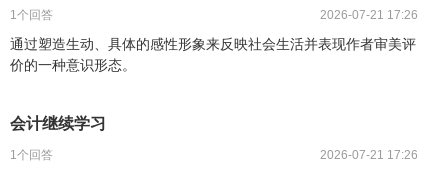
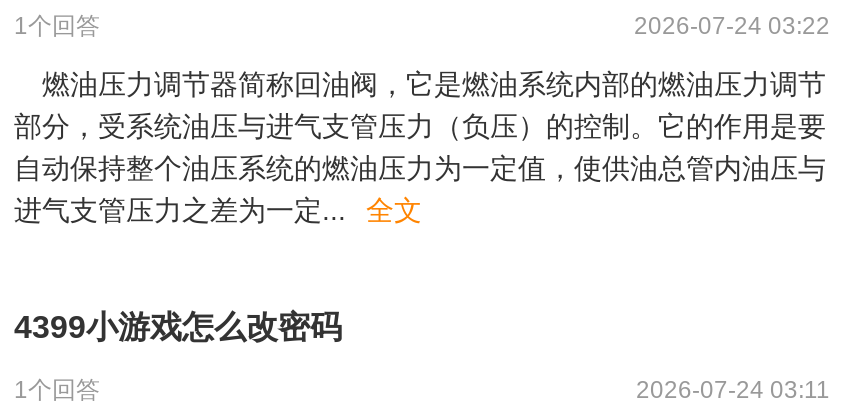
- 2026-07-21 17:26
+ 2026-07-24 03:22

- 通过塑造生动、具体的感性形象来反映社会生活并表现作者审美评
- 价的一种意识形态。
+ 燃油压力调节器简称回油阀，它是燃油系统内部的燃油压力调节
+ 部分，受系统油压与进气支管压力（负压）的控制。它的作用是要
+ 自动保持整个油压系统的燃油压力为一定值，使供油总管内油压与
+ 进气支管压力之差为一定...
+ 全文

- 会计继续学习
+ 4399小游戏怎么改密码

- 2026-07-21 17:26
+ 2026-07-24 03:11
